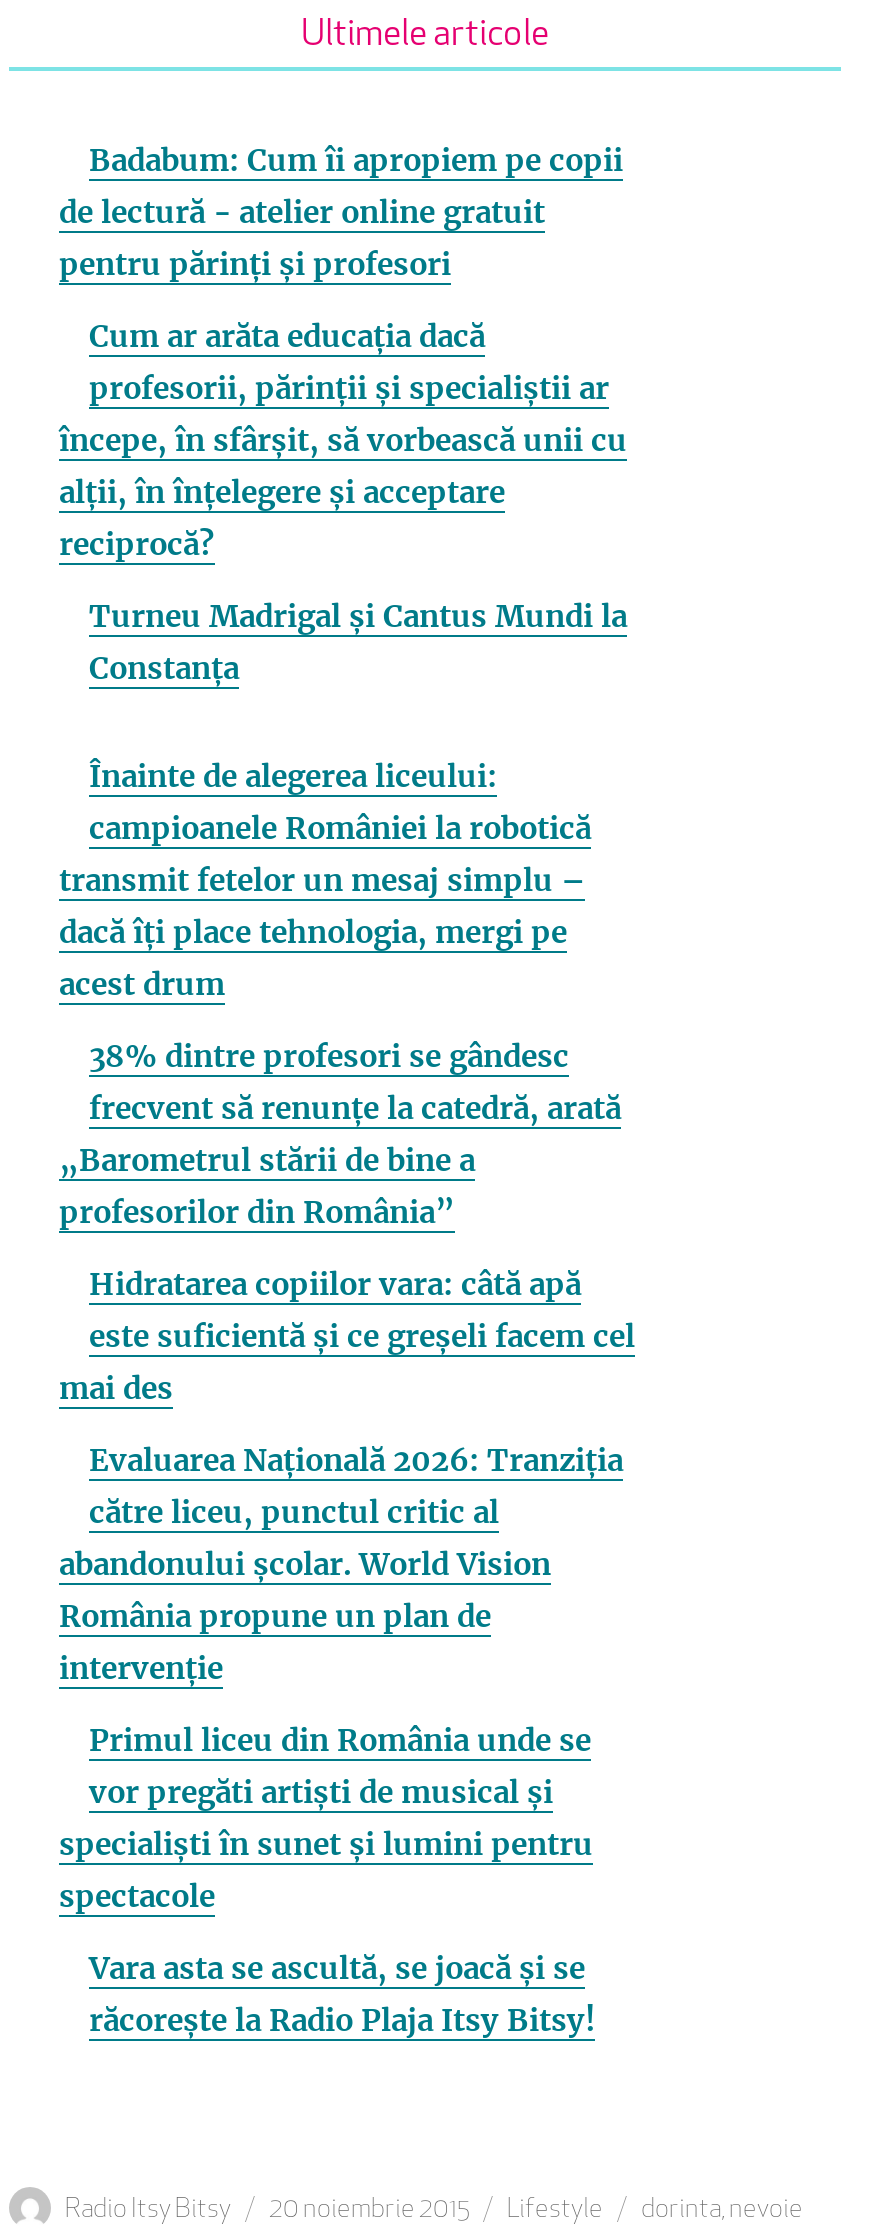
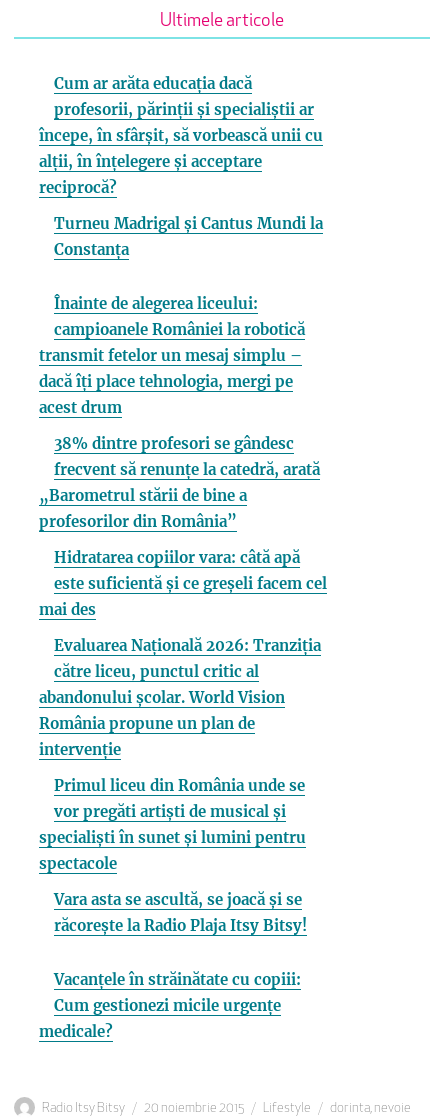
- Badabum: Cum îi apropiem pe copii
- de lectură - atelier online gratuit
- pentru părinți și profesori

moved up: Cum ar arăta educația dacă | profesorii, părinții și specialiștii ar | începe, în sfârșit, să vorbească unii cu | ... | Vara asta se ascultă, se joacă și se | răcorește la Radio Plaja Itsy Bitsy!

+ Vacanțele în străinătate cu copiii:
+ Cum gestionezi micile urgențe
+ medicale?
